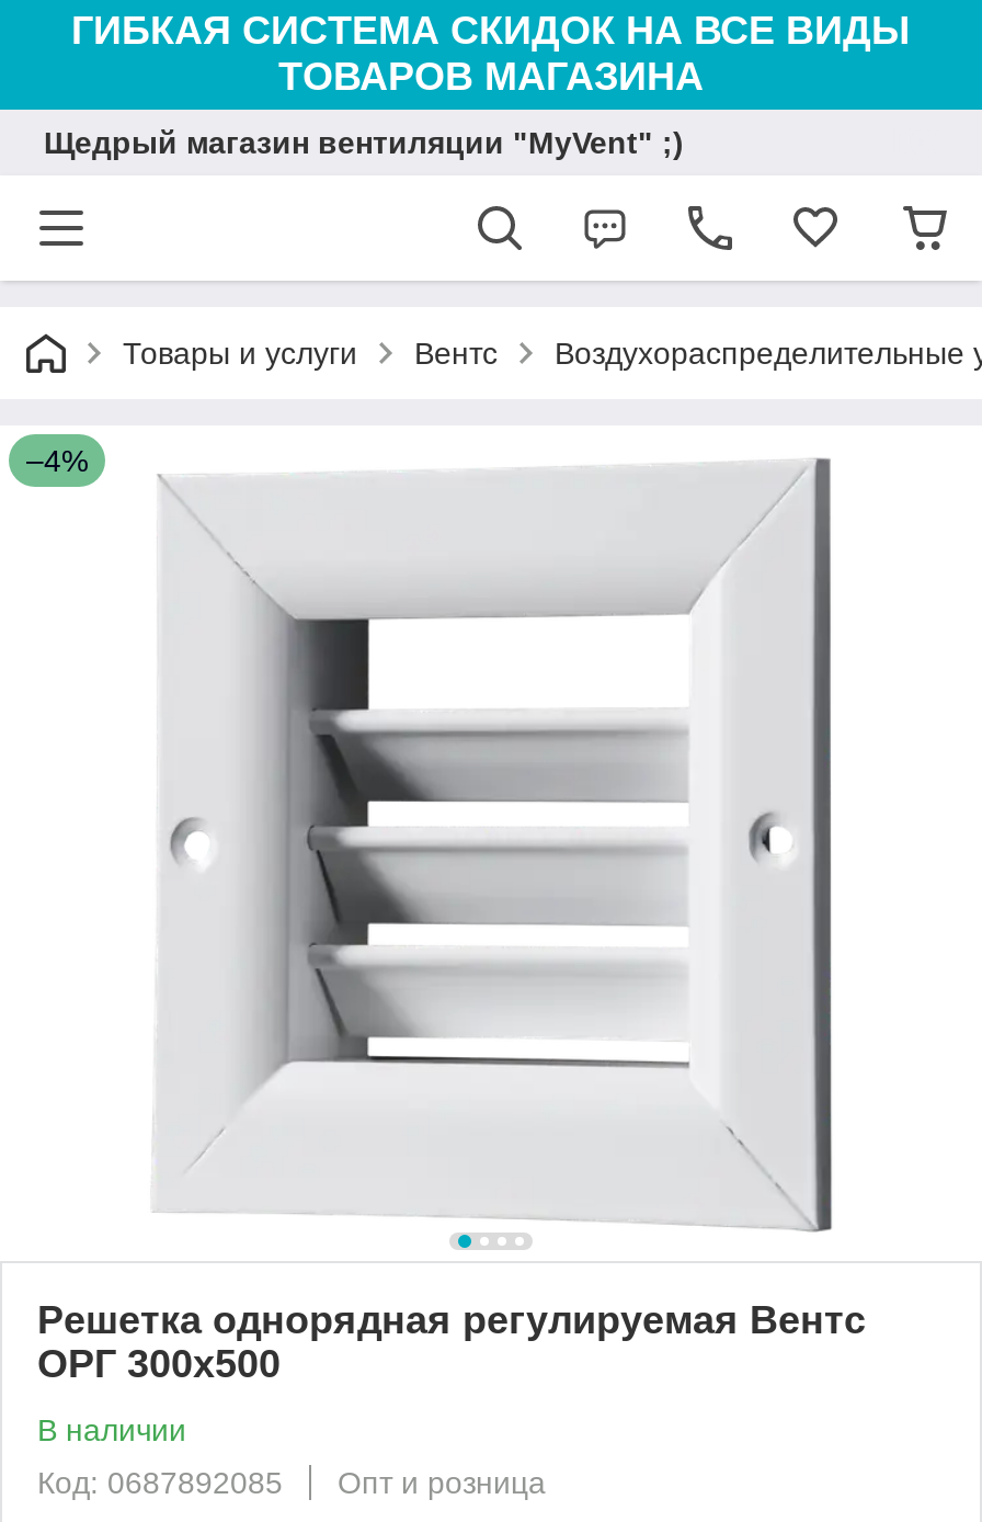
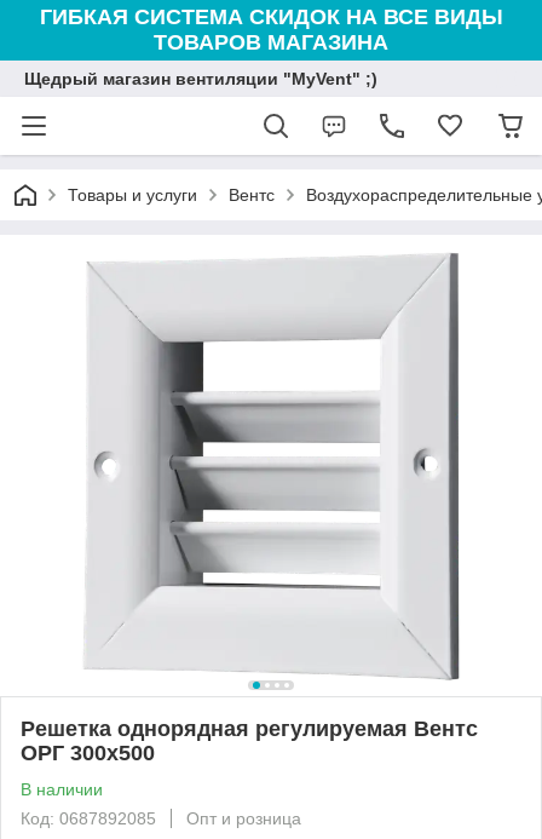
- –4%
